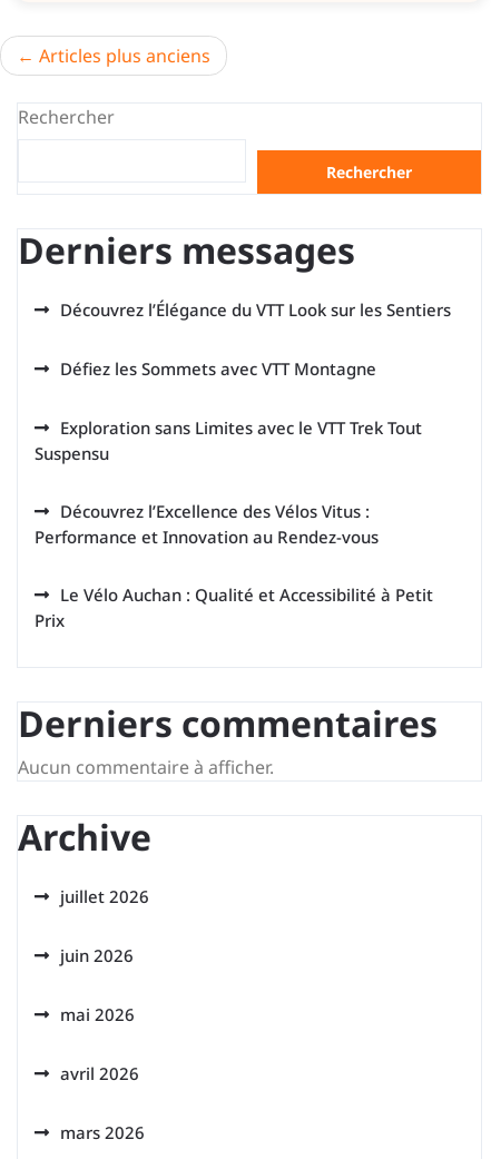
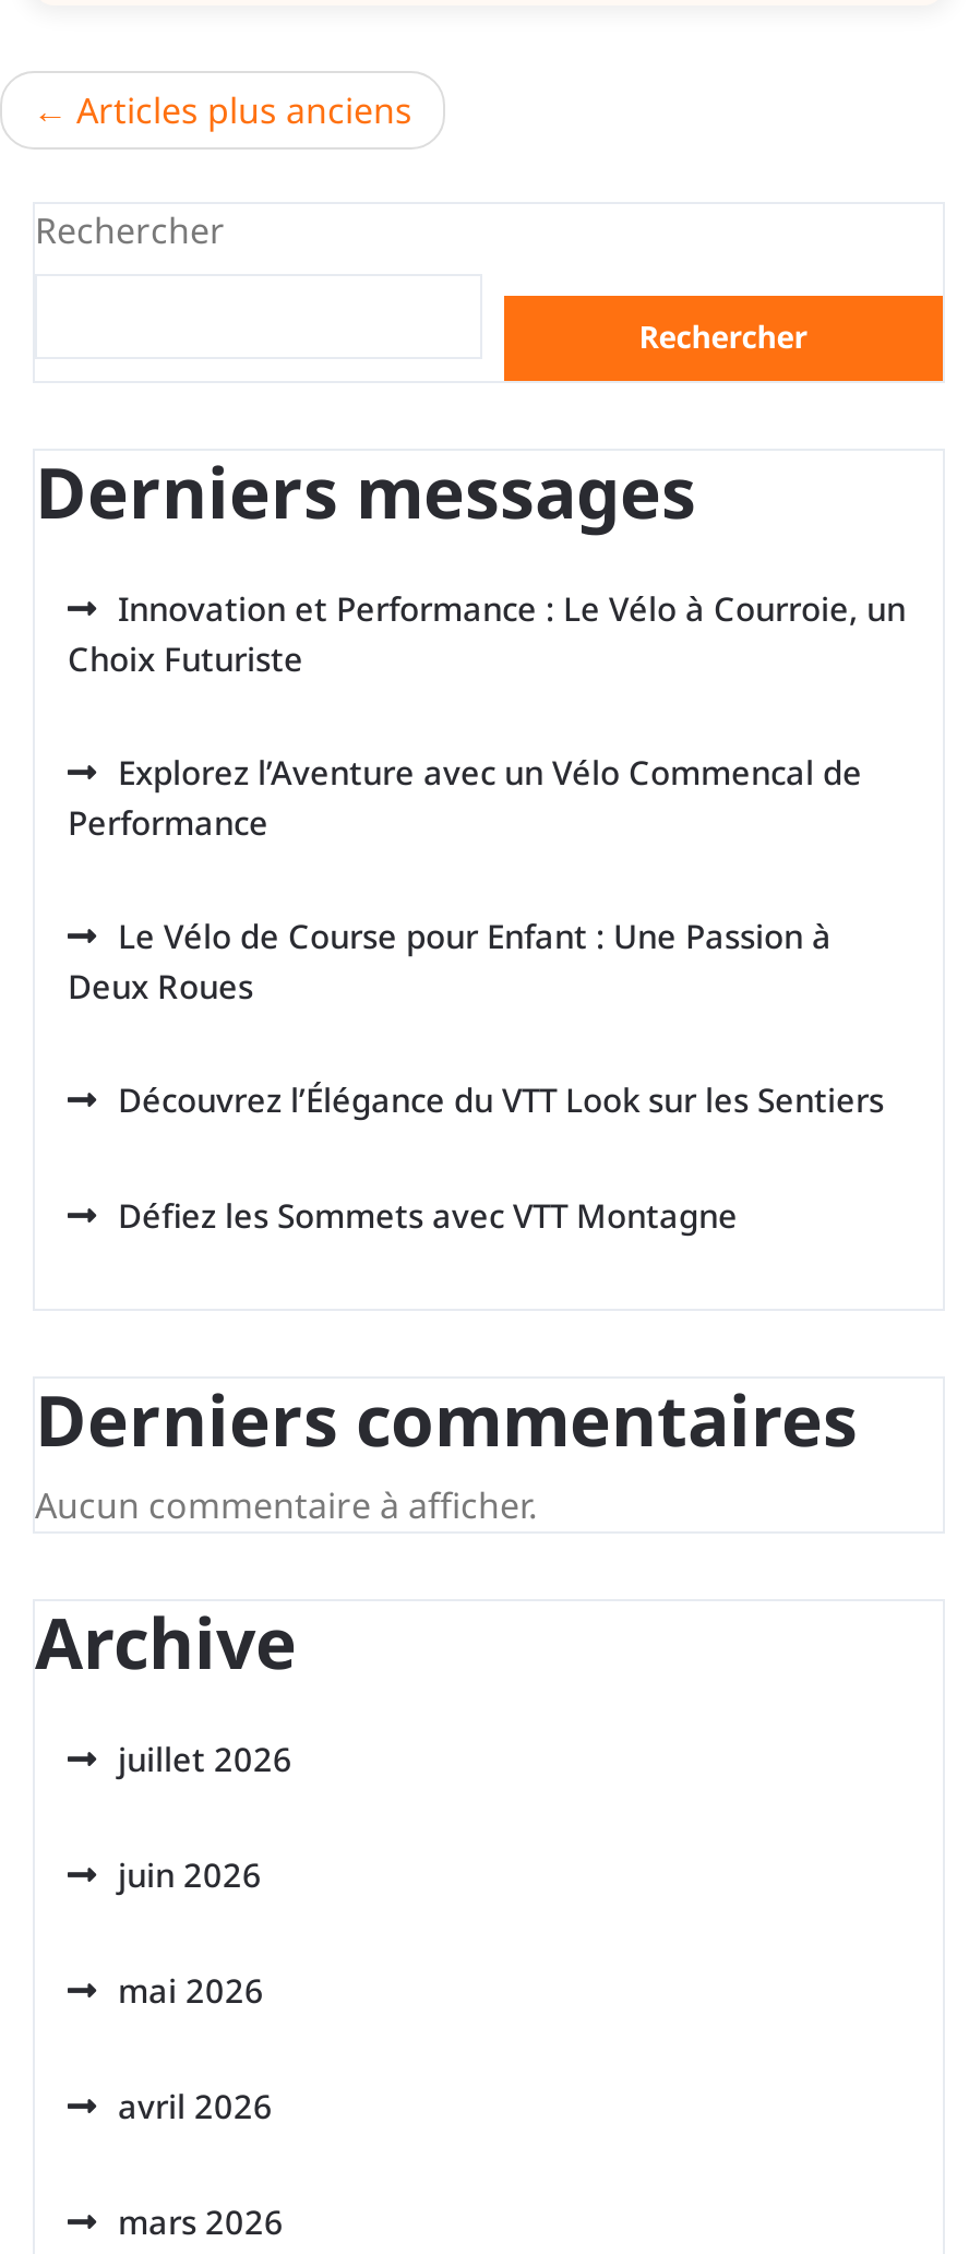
+ Innovation et Performance : Le Vélo à Courroie, un
+ Choix Futuriste
+ Explorez l’Aventure avec un Vélo Commencal de
+ Performance
+ Le Vélo de Course pour Enfant : Une Passion à
+ Deux Roues

moved down: Découvrez l’Élégance du VTT Look sur les Sentiers | Défiez les Sommets avec VTT Montagne

- Exploration sans Limites avec le VTT Trek Tout
- Suspensu
- Découvrez l’Excellence des Vélos Vitus :
- Performance et Innovation au Rendez-vous
- Le Vélo Auchan : Qualité et Accessibilité à Petit
- Prix
